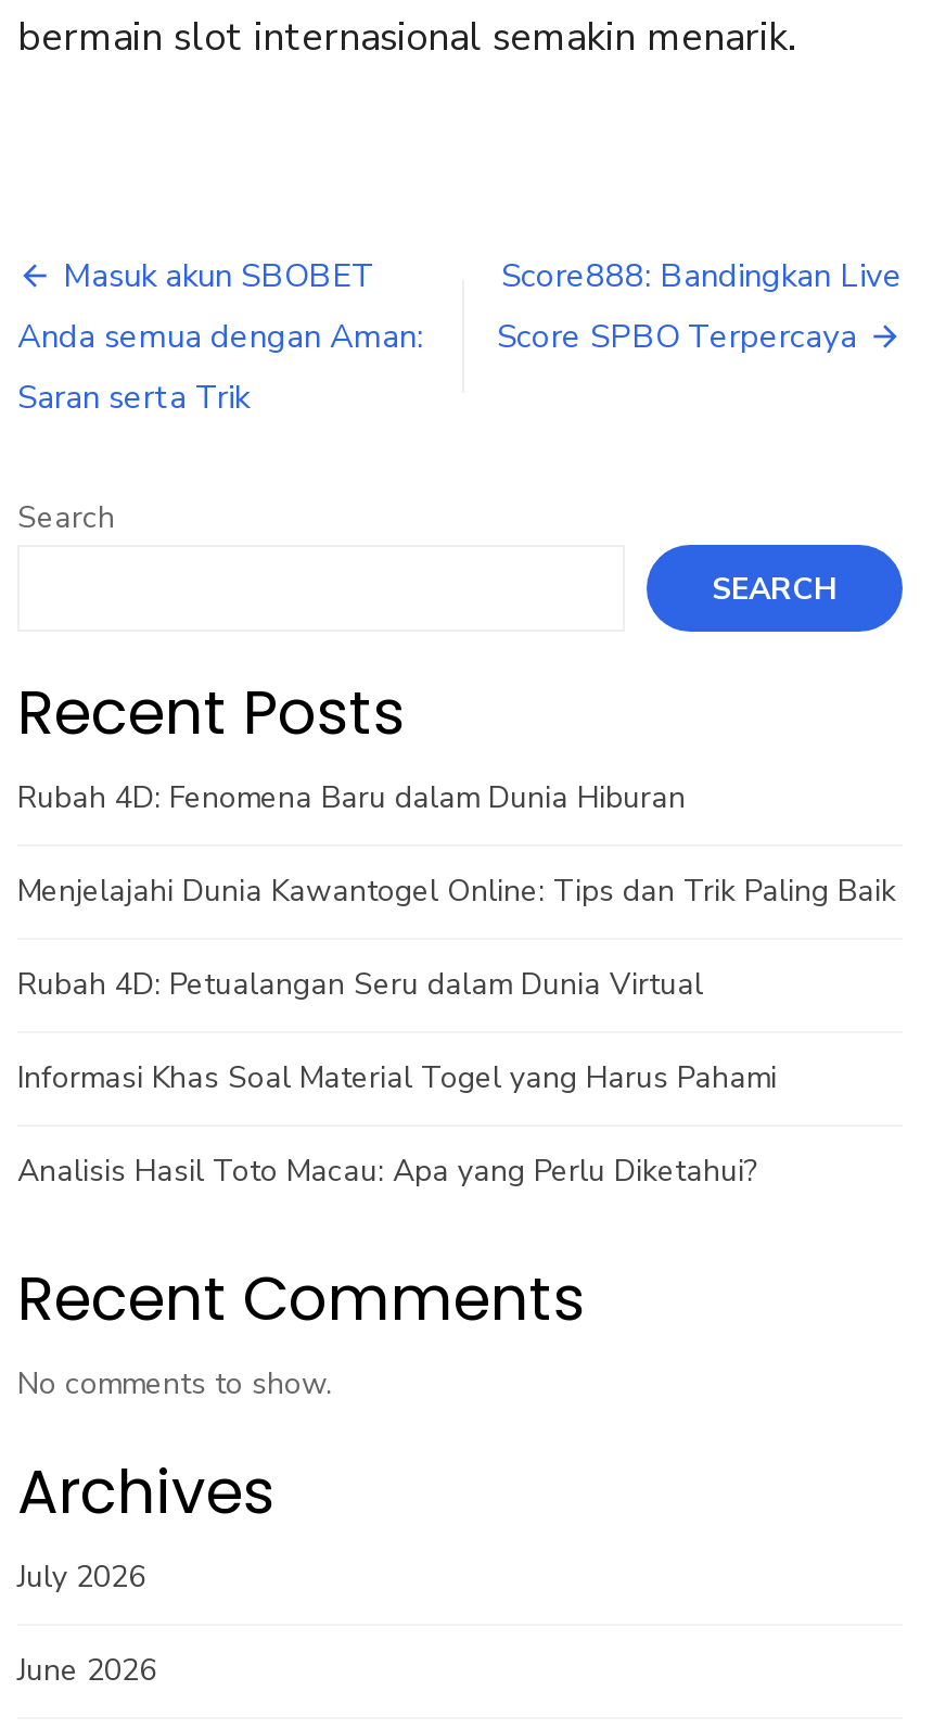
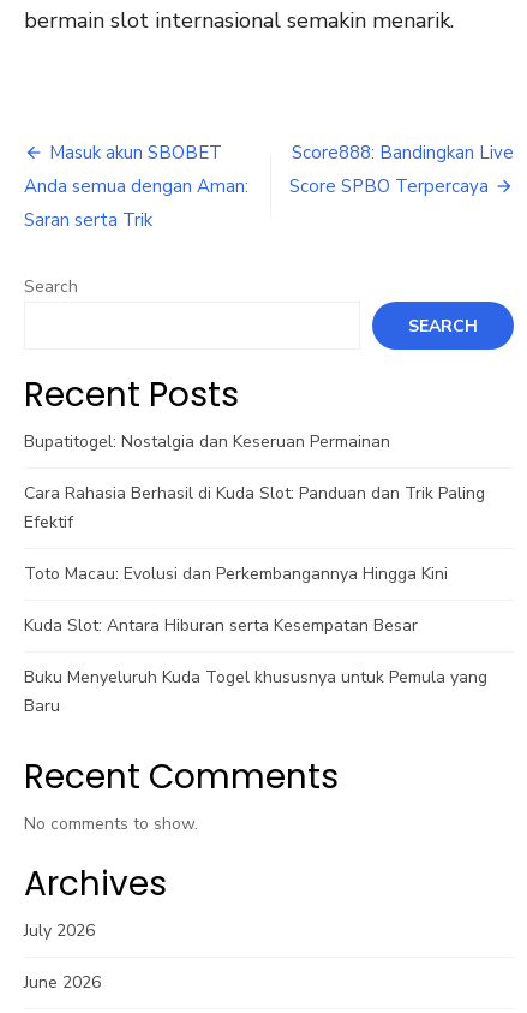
- Rubah 4D: Fenomena Baru dalam Dunia Hiburan
+ Bupatitogel: Nostalgia dan Keseruan Permainan

- Menjelajahi Dunia Kawantogel Online: Tips dan Trik Paling Baik
+ Cara Rahasia Berhasil di Kuda Slot: Panduan dan Trik Paling
+ Efektif

- Rubah 4D: Petualangan Seru dalam Dunia Virtual
+ Toto Macau: Evolusi dan Perkembangannya Hingga Kini

- Informasi Khas Soal Material Togel yang Harus Pahami
+ Kuda Slot: Antara Hiburan serta Kesempatan Besar

- Analisis Hasil Toto Macau: Apa yang Perlu Diketahui?
+ Buku Menyeluruh Kuda Togel khususnya untuk Pemula yang
+ Baru
